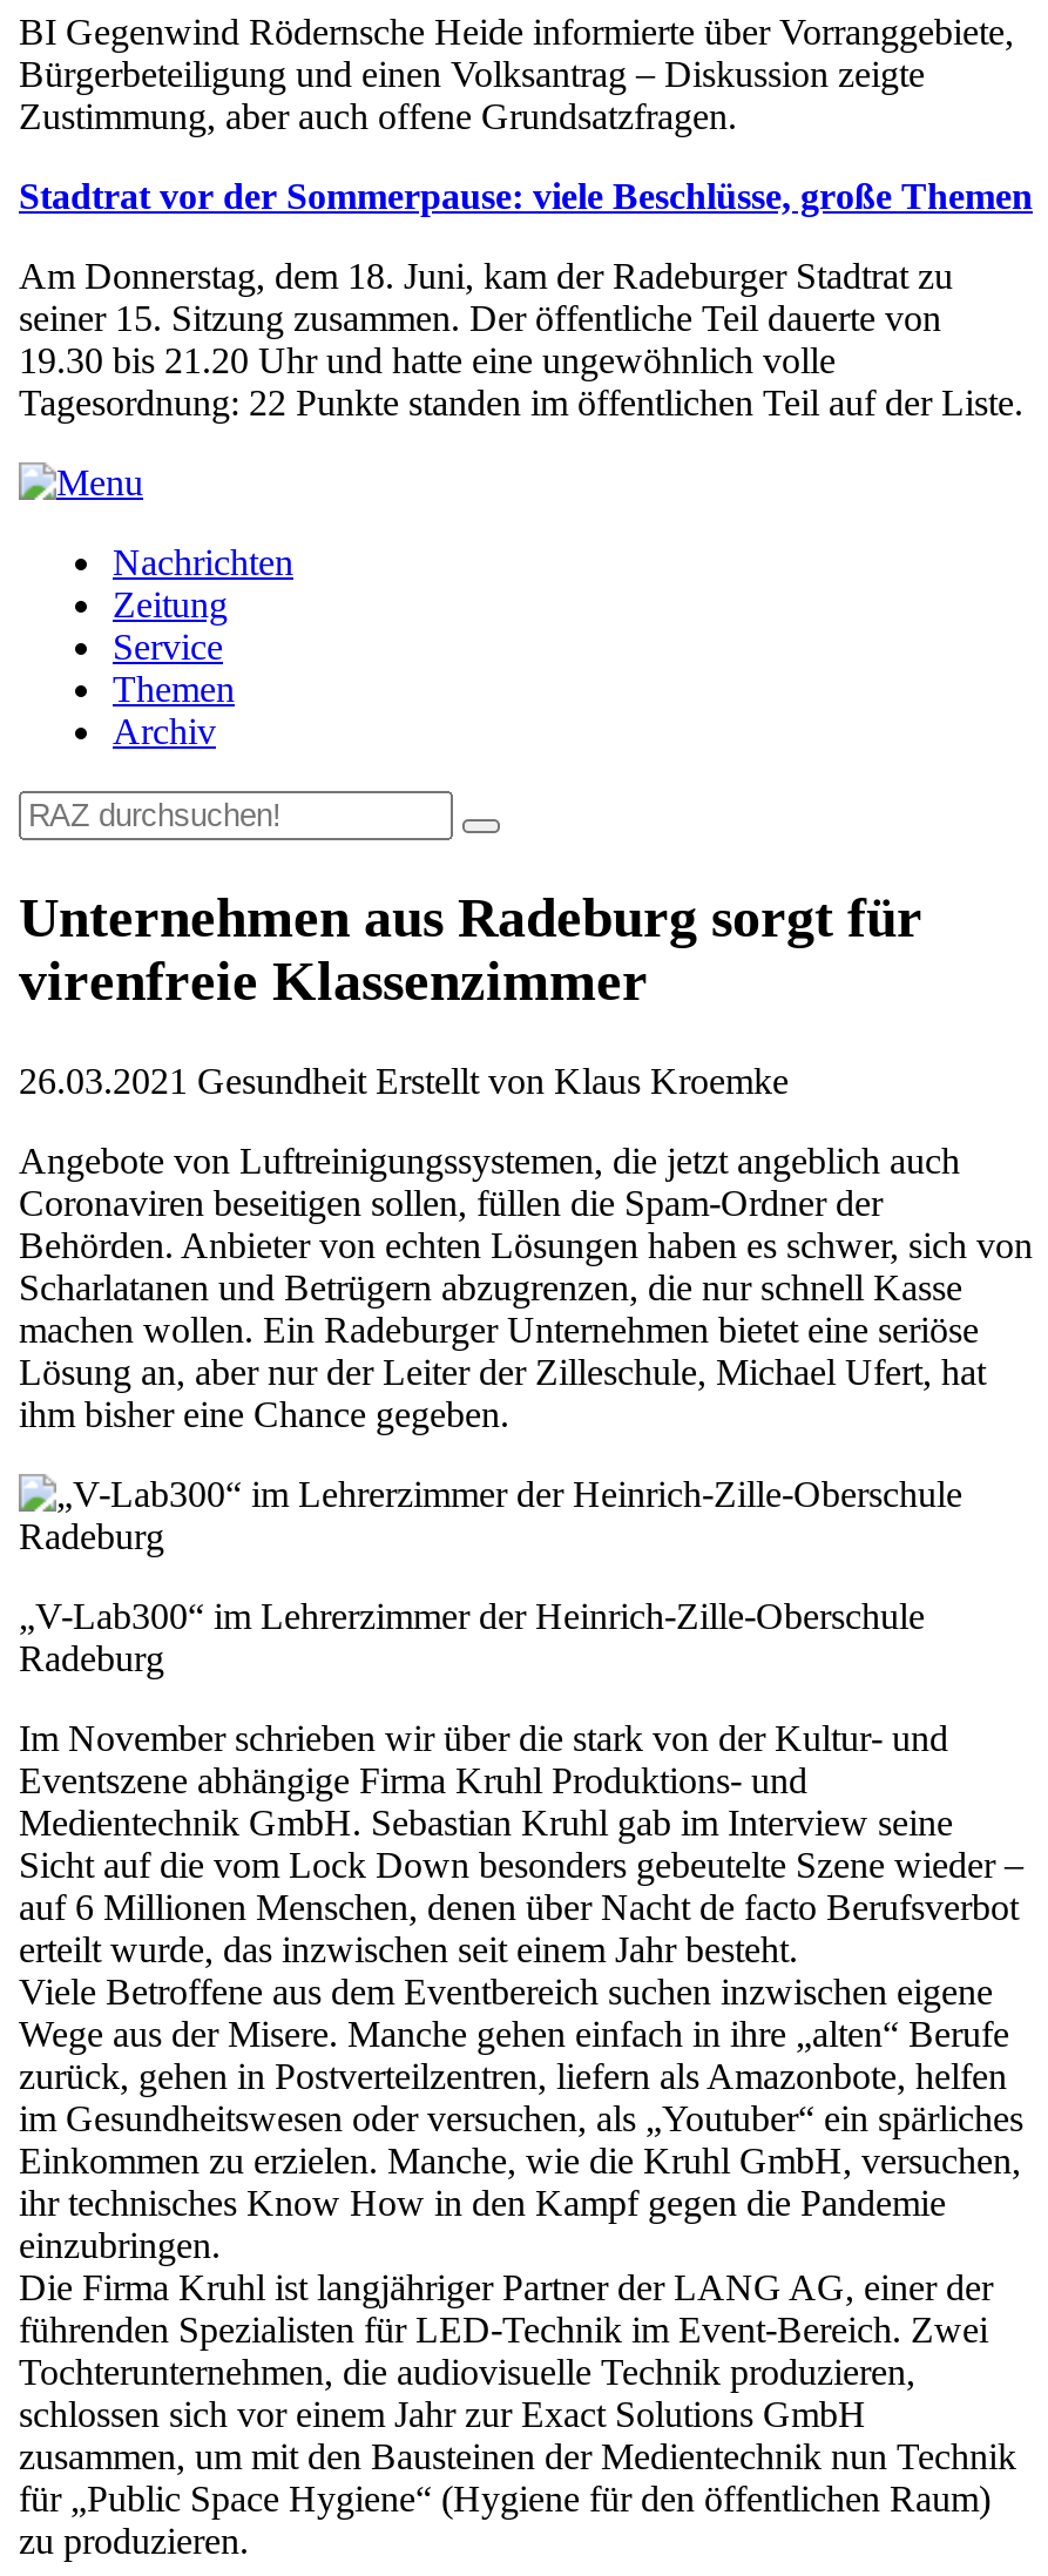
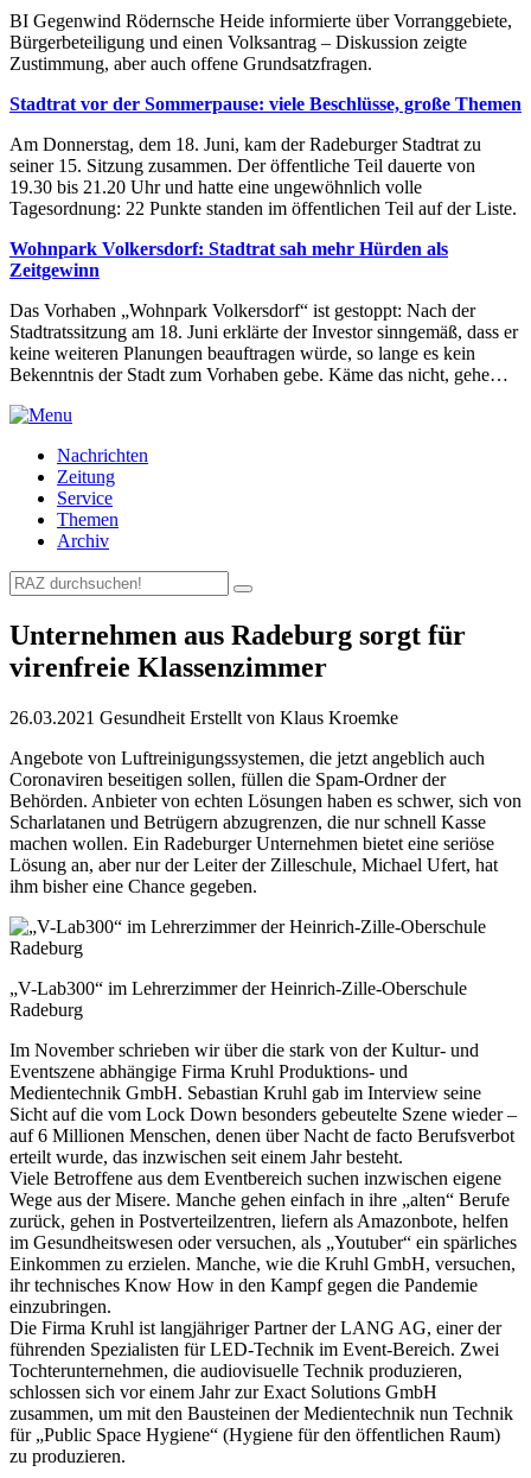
+ Wohnpark Volkersdorf: Stadtrat sah mehr Hürden als
+ Zeitgewinn
+ Das Vorhaben „Wohnpark Volkersdorf“ ist gestoppt: Nach der
+ Stadtratssitzung am 18. Juni erklärte der Investor sinngemäß, dass er
+ keine weiteren Planungen beauftragen würde, so lange es kein
+ Bekenntnis der Stadt zum Vorhaben gebe. Käme das nicht, gehe…
